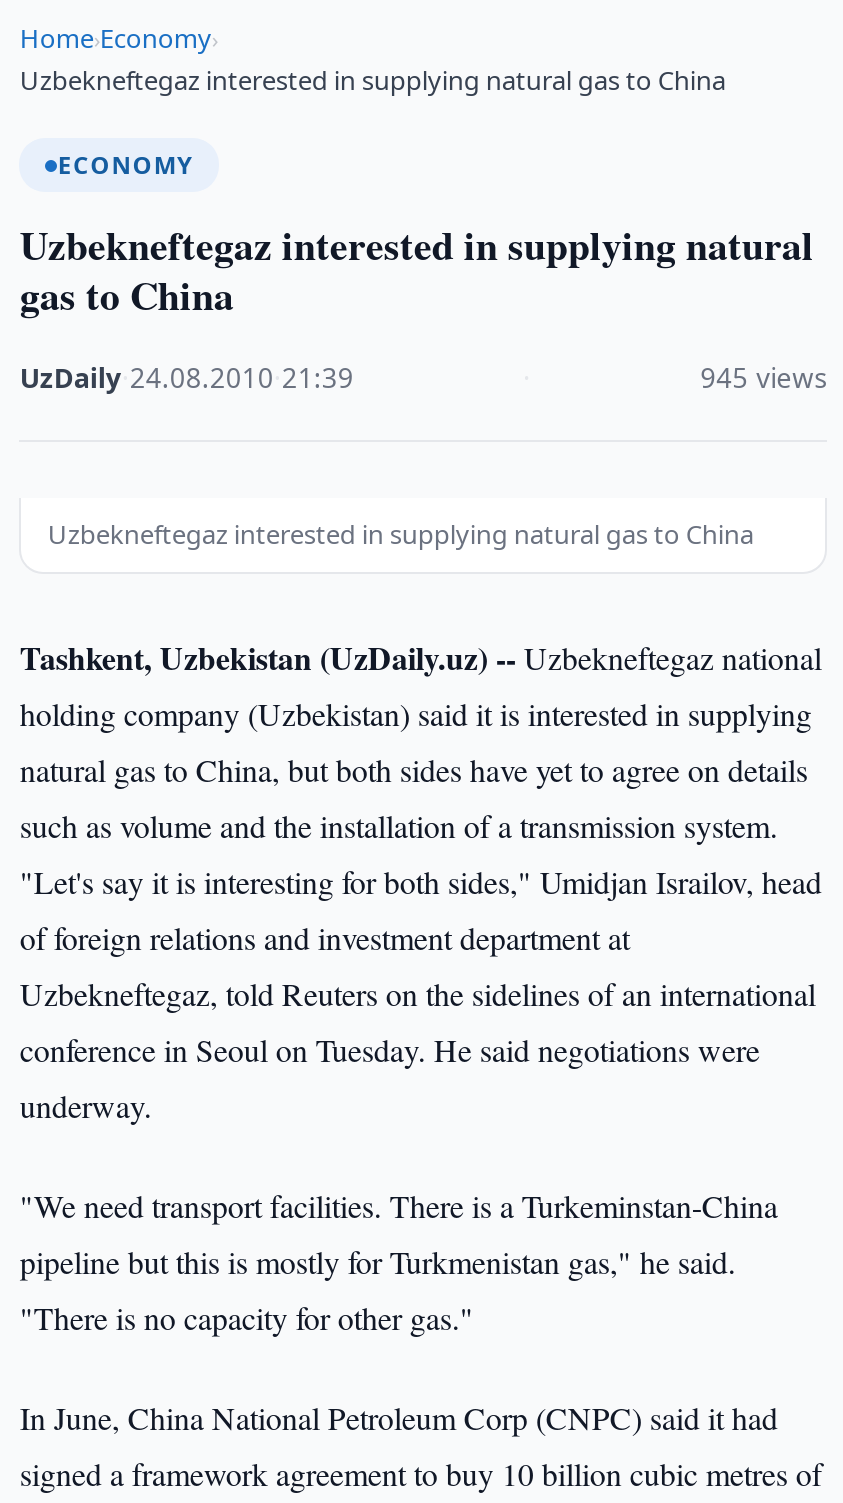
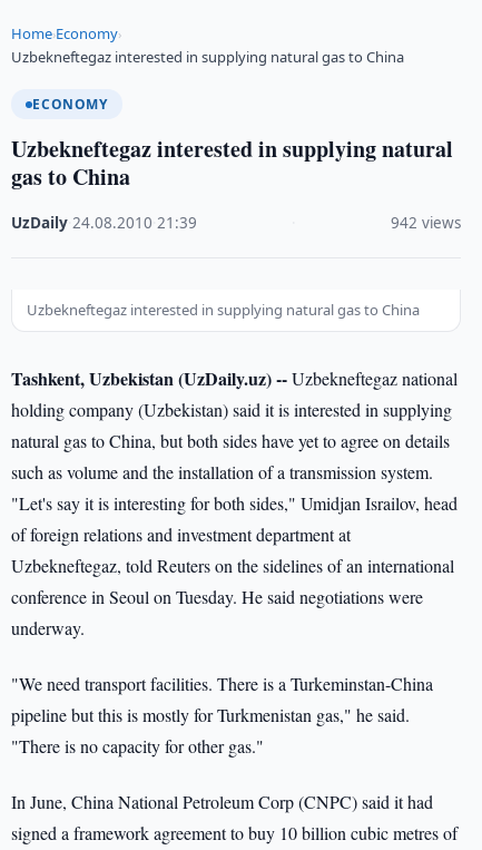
- 945 views
+ 942 views
